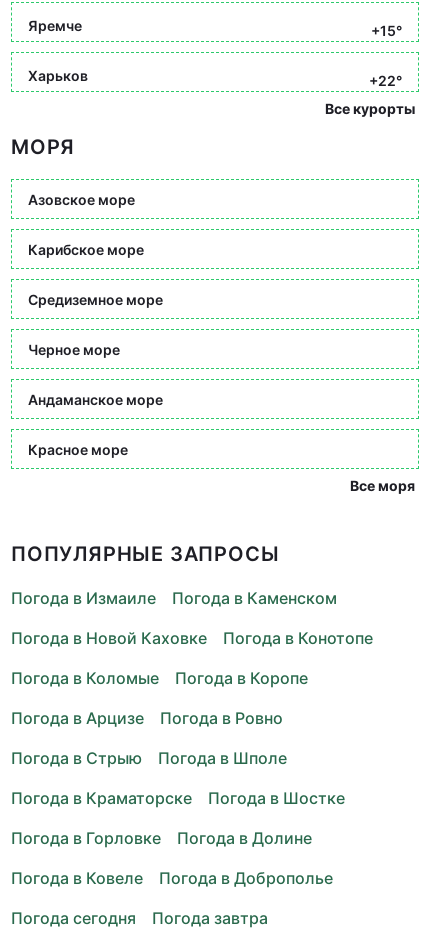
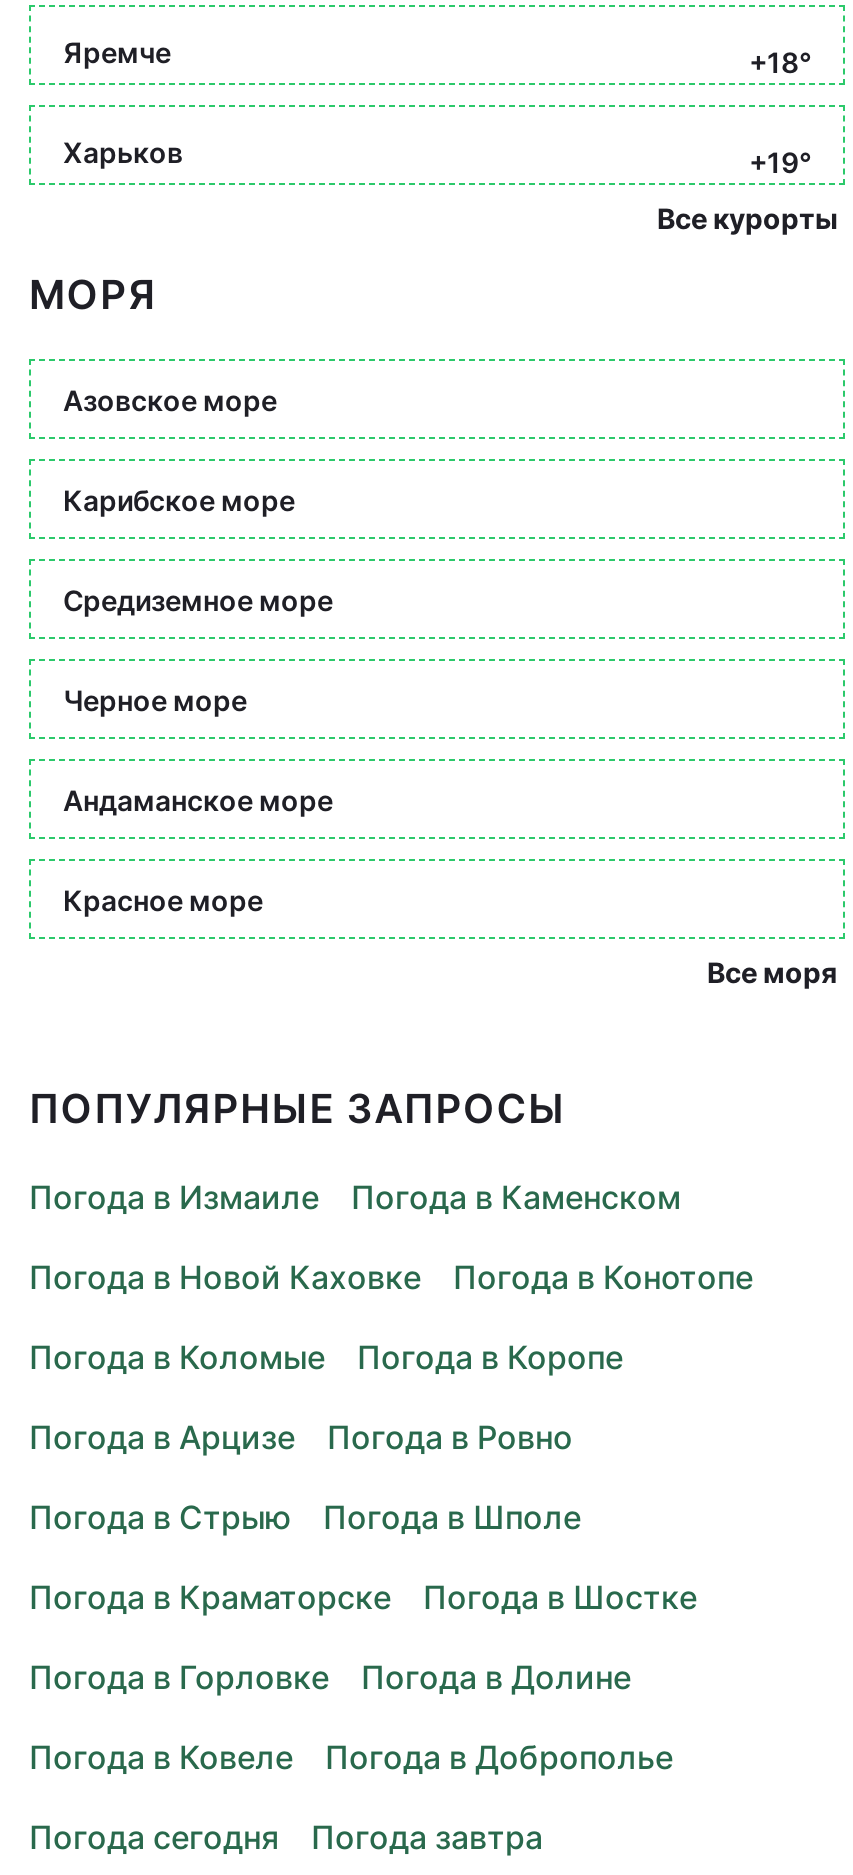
- +15°
+ +18°

- +22°
+ +19°
